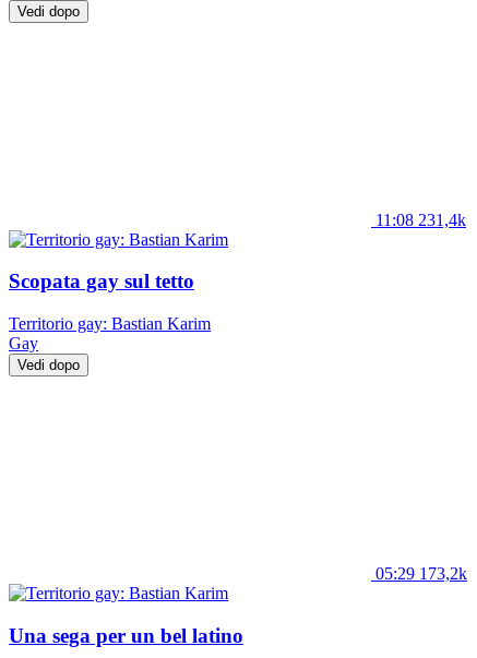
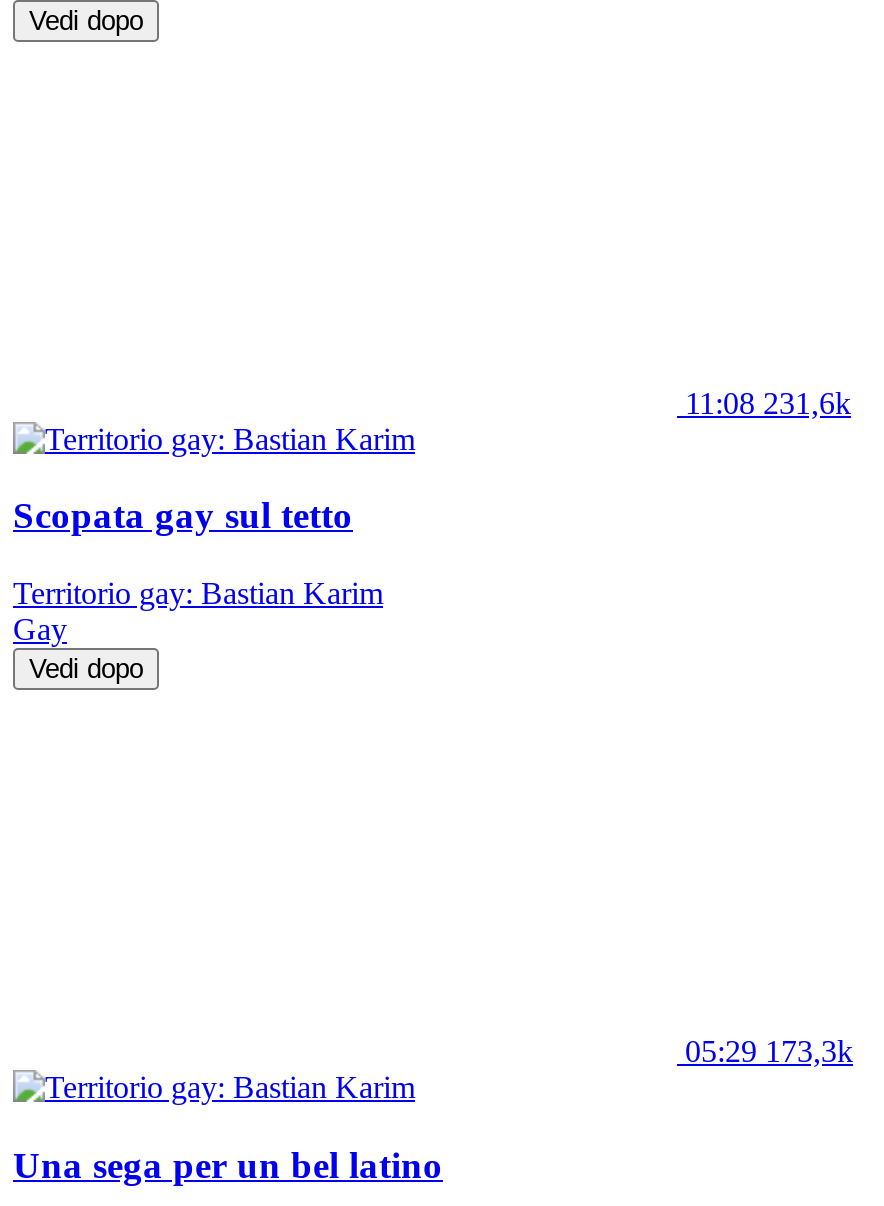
- 11:08 231,4k
+ 11:08 231,6k

- 05:29 173,2k
+ 05:29 173,3k
